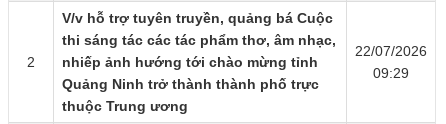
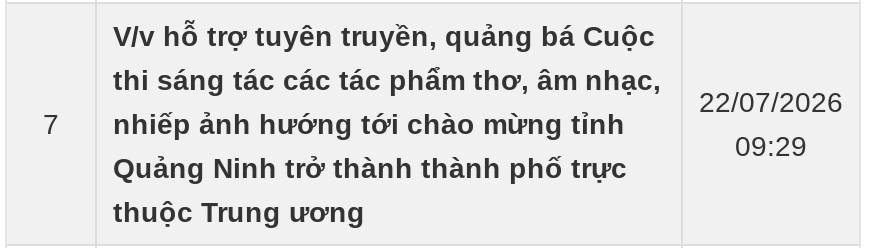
- 2 nhiếp ảnh hướng tới chào mừng tỉnh
+ 7 nhiếp ảnh hướng tới chào mừng tỉnh
